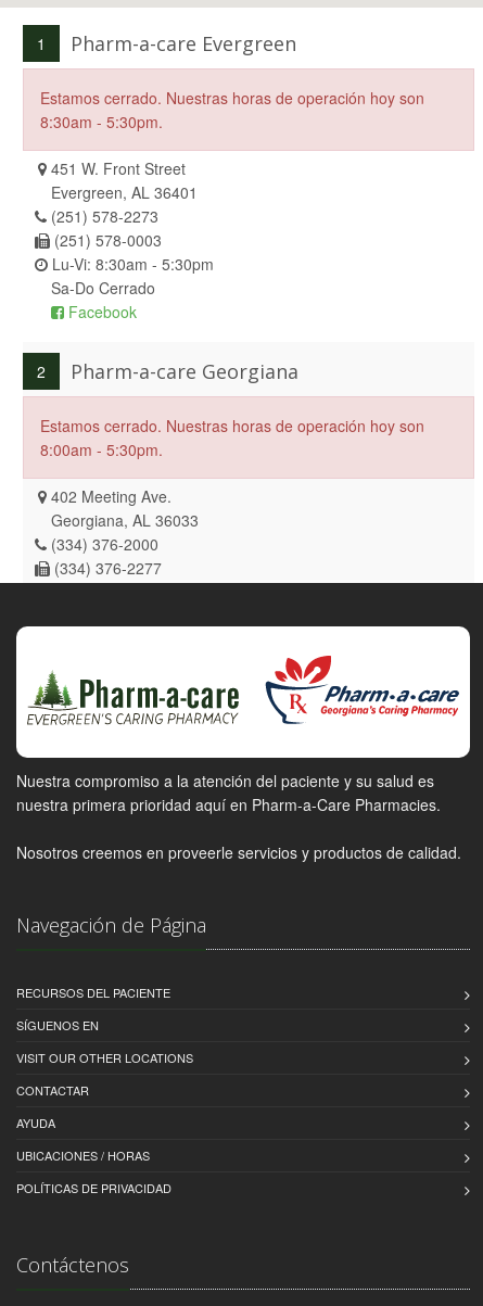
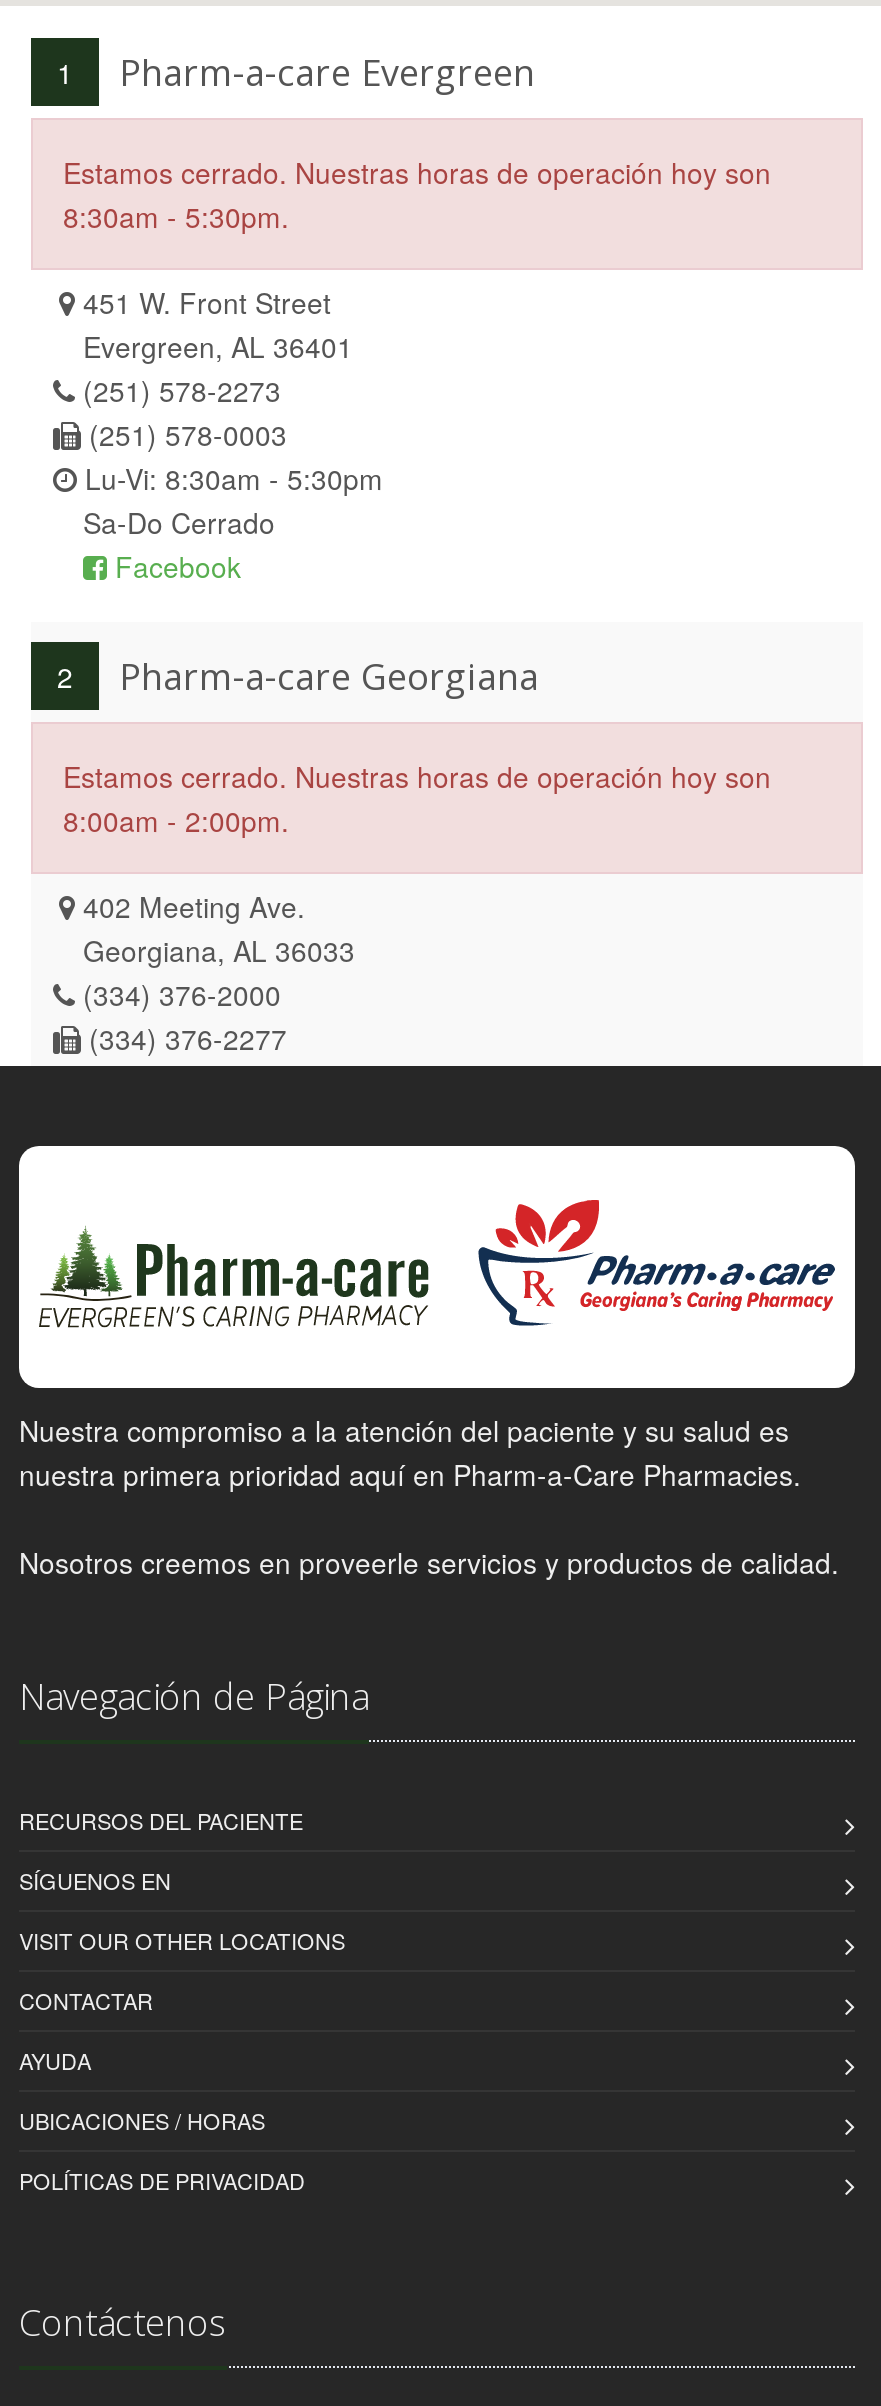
- 8:00am - 5:30pm.
+ 8:00am - 2:00pm.
